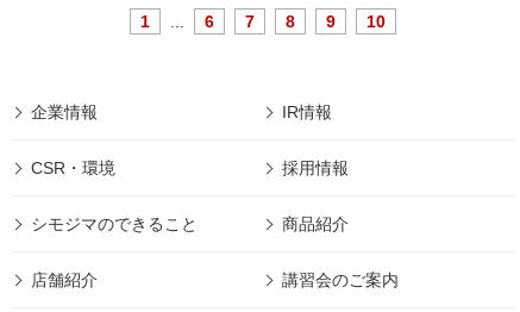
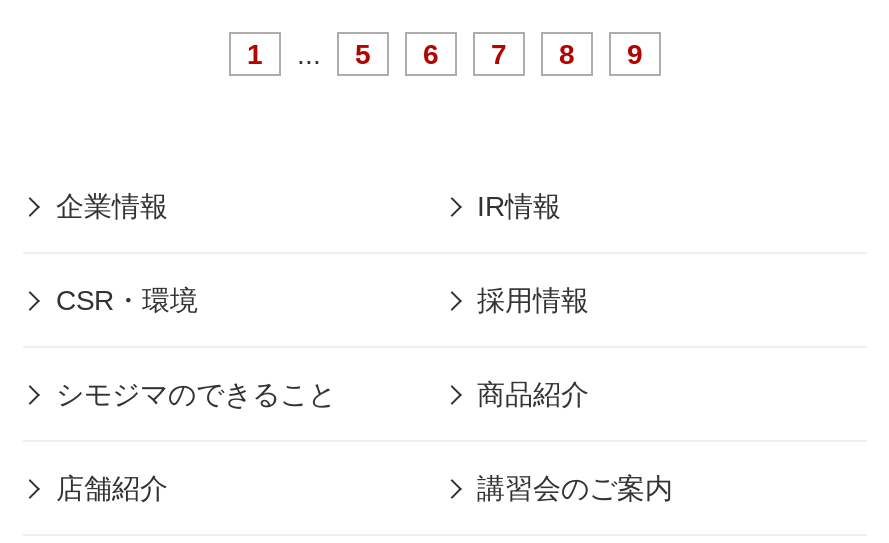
- 10

+ 5
